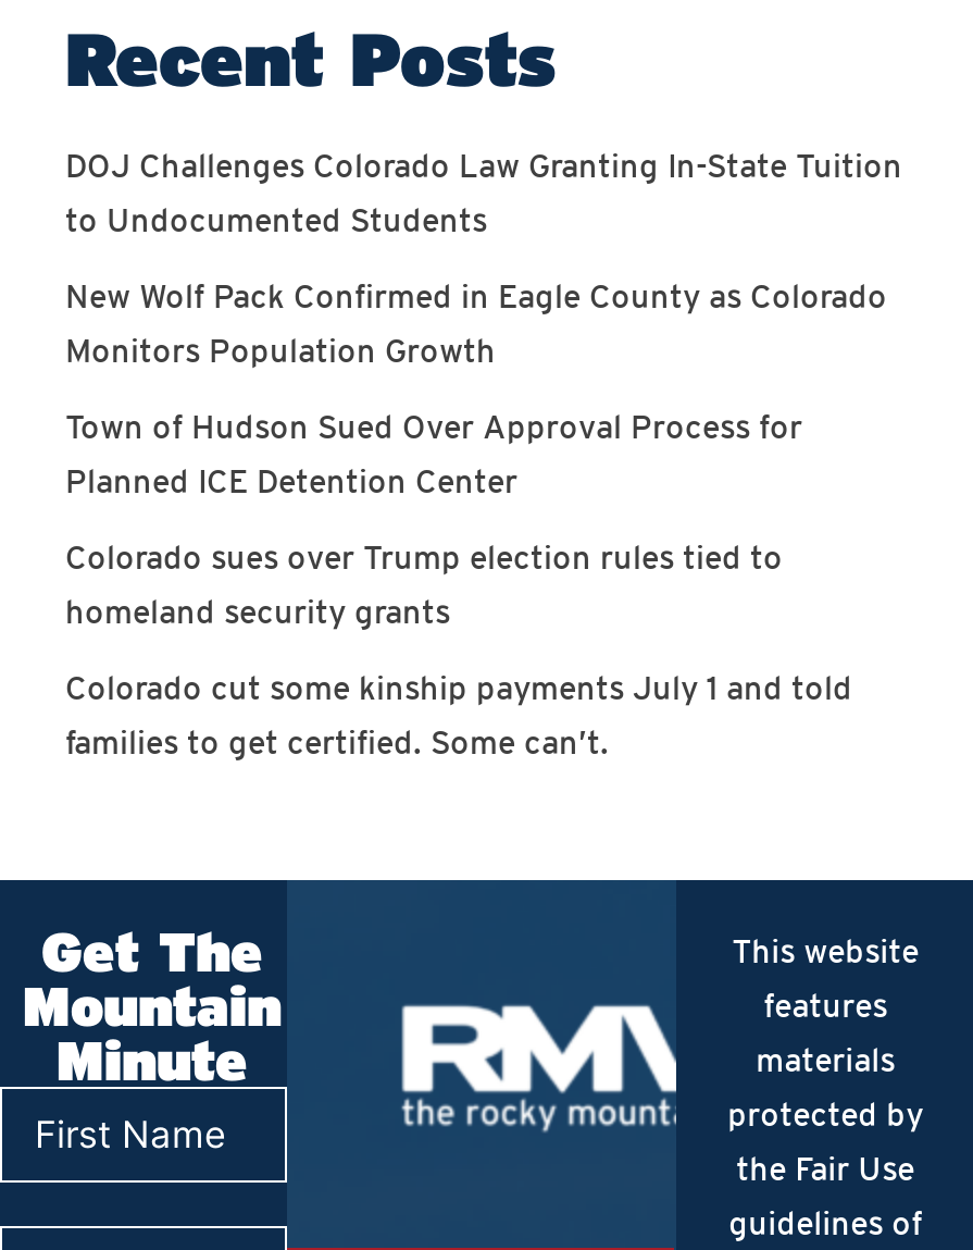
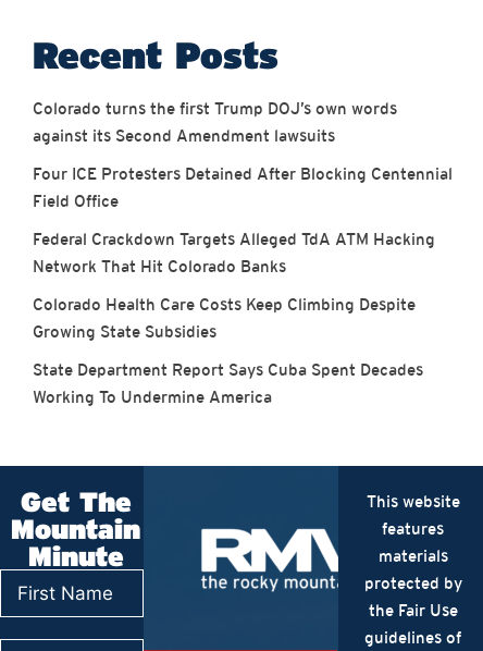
- DOJ Challenges Colorado Law Granting In-State Tuition
+ Colorado turns the first Trump DOJ’s own words

- to Undocumented Students
+ against its Second Amendment lawsuits

- New Wolf Pack Confirmed in Eagle County as Colorado
+ Four ICE Protesters Detained After Blocking Centennial

- Monitors Population Growth
+ Field Office

- Town of Hudson Sued Over Approval Process for
+ Federal Crackdown Targets Alleged TdA ATM Hacking

- Planned ICE Detention Center
+ Network That Hit Colorado Banks

- Colorado sues over Trump election rules tied to
+ Colorado Health Care Costs Keep Climbing Despite

- homeland security grants
+ Growing State Subsidies

- Colorado cut some kinship payments July 1 and told
+ State Department Report Says Cuba Spent Decades

- families to get certified. Some can’t.
+ Working To Undermine America
